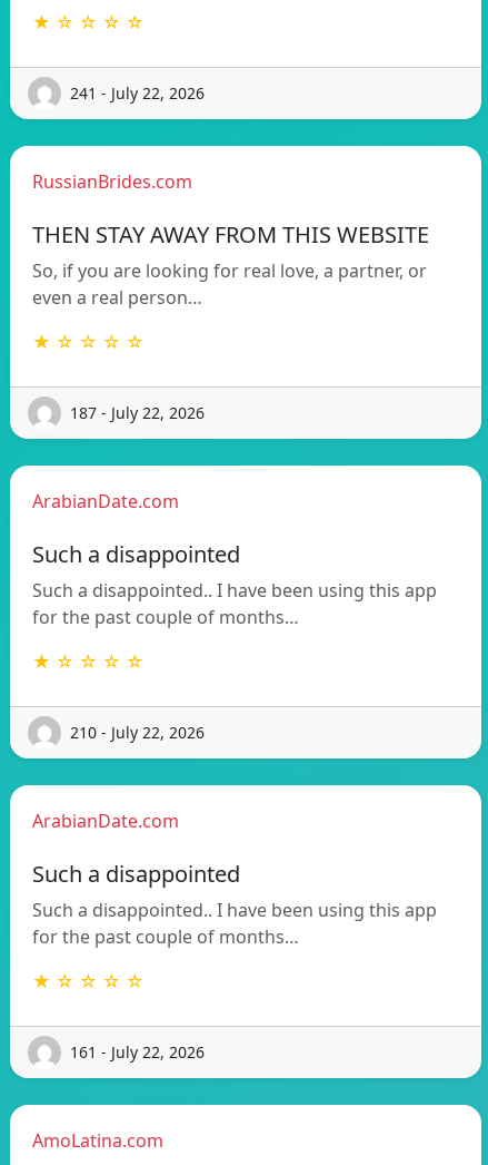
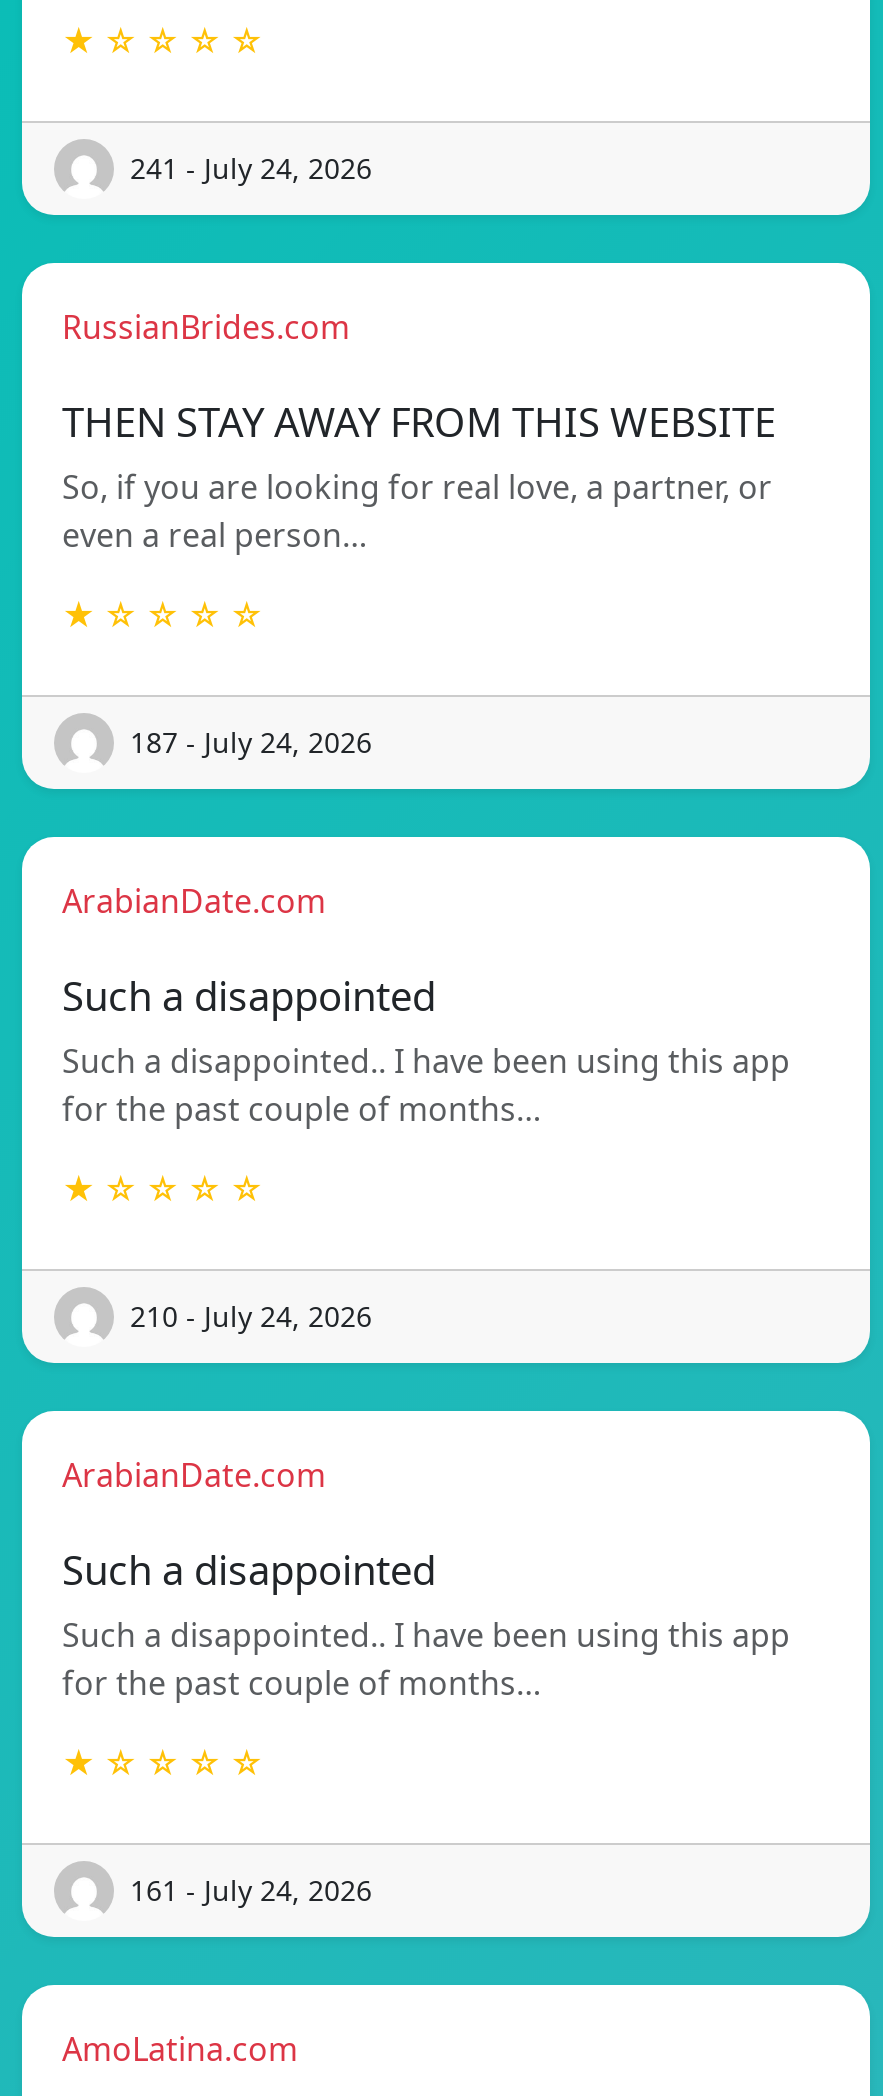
- 241 - July 22, 2026
+ 241 - July 24, 2026

- 187 - July 22, 2026
+ 187 - July 24, 2026

- 210 - July 22, 2026
+ 210 - July 24, 2026

- 161 - July 22, 2026
+ 161 - July 24, 2026
